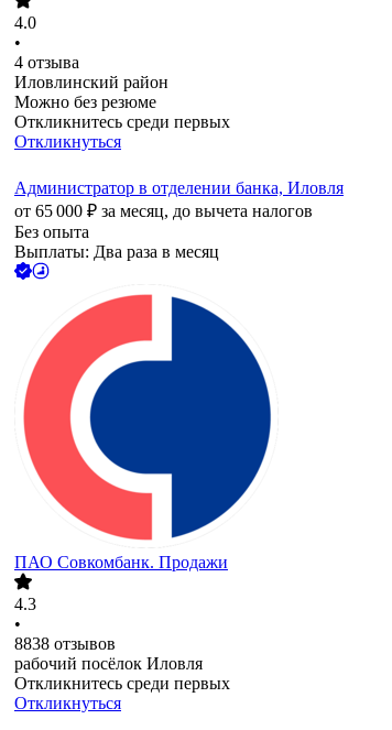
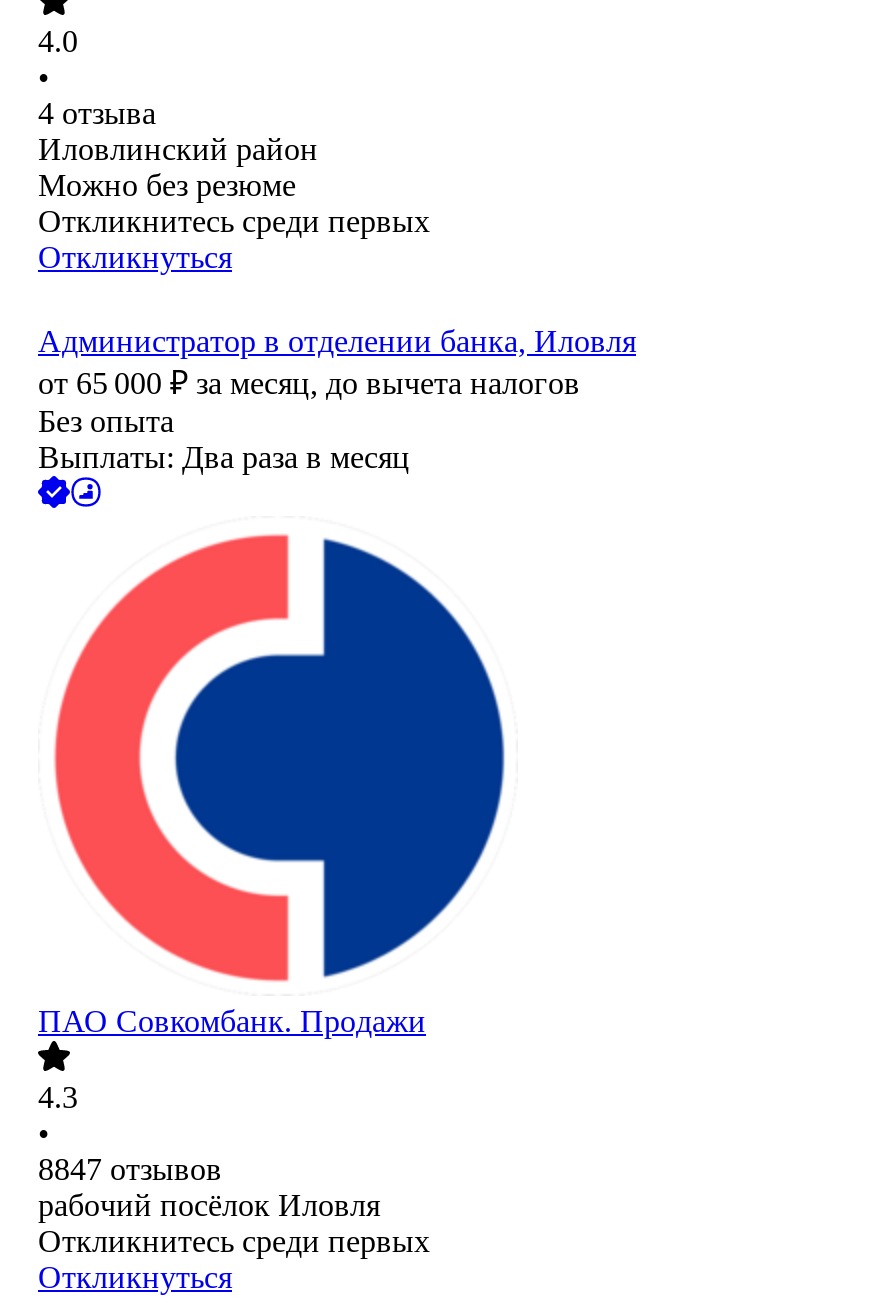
- 8838 отзывов
+ 8847 отзывов
